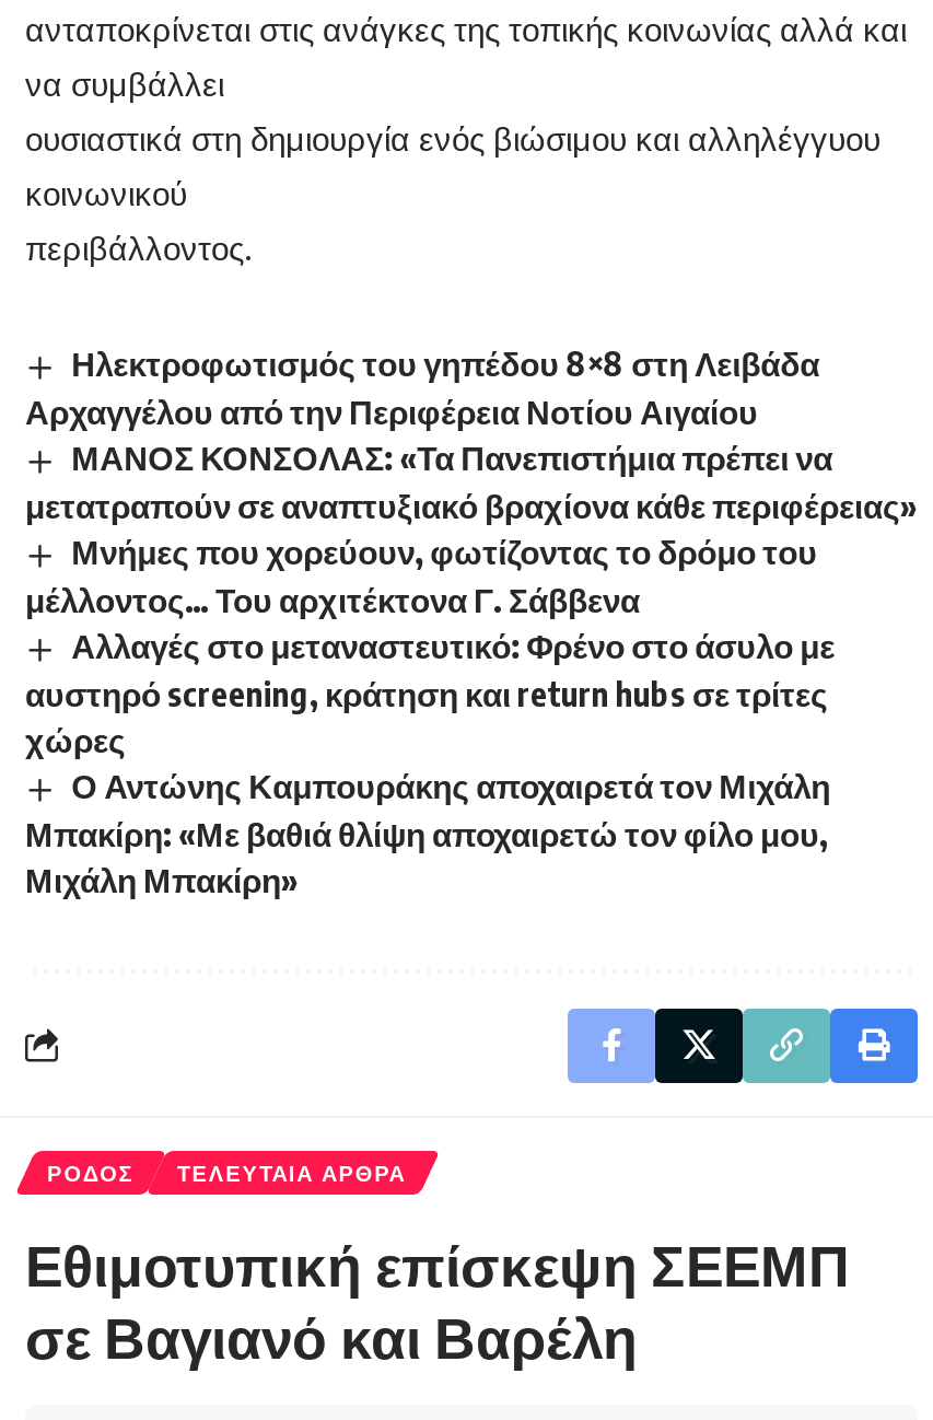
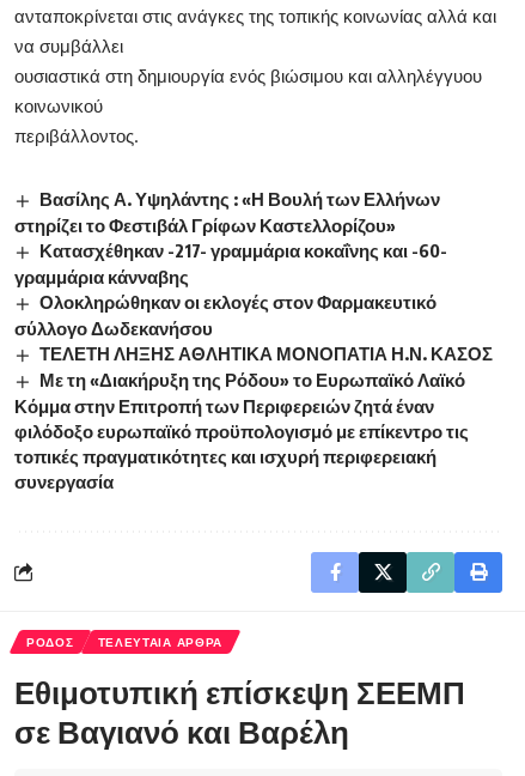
- Ηλεκτροφωτισμός του γηπέδου 8×8 στη Λειβάδα
- Αρχαγγέλου από την Περιφέρεια Νοτίου Αιγαίου
- ΜΑΝΟΣ ΚΟΝΣΟΛΑΣ: «Τα Πανεπιστήμια πρέπει να
- μετατραπούν σε αναπτυξιακό βραχίονα κάθε περιφέρειας»
- Μνήμες που χορεύουν, φωτίζοντας το δρόμο του
- μέλλοντος… Του αρχιτέκτονα Γ. Σάββενα
- Αλλαγές στο μεταναστευτικό: Φρένο στο άσυλο με
- αυστηρό screening, κράτηση και return hubs σε τρίτες
- χώρες
- Ο Αντώνης Καμπουράκης αποχαιρετά τον Μιχάλη
- Μπακίρη: «Με βαθιά θλίψη αποχαιρετώ τον φίλο μου,
- Μιχάλη Μπακίρη»
+ Βασίλης Α. Υψηλάντης : «Η Βουλή των Ελλήνων
+ στηρίζει το Φεστιβάλ Γρίφων Καστελλορίζου»
+ Κατασχέθηκαν -217- γραμμάρια κοκαΐνης και -60-
+ γραμμάρια κάνναβης
+ Ολοκληρώθηκαν οι εκλογές στον Φαρμακευτικό
+ σύλλογο Δωδεκανήσου
+ ΤΕΛΕΤΗ ΛΗΞΗΣ ΑΘΛΗΤΙΚΑ ΜΟΝΟΠΑΤΙΑ Η.Ν. ΚΑΣΟΣ
+ Με τη «Διακήρυξη της Ρόδου» το Ευρωπαϊκό Λαϊκό
+ Κόμμα στην Επιτροπή των Περιφερειών ζητά έναν
+ φιλόδοξο ευρωπαϊκό προϋπολογισμό με επίκεντρο τις
+ τοπικές πραγματικότητες και ισχυρή περιφερειακή
+ συνεργασία
